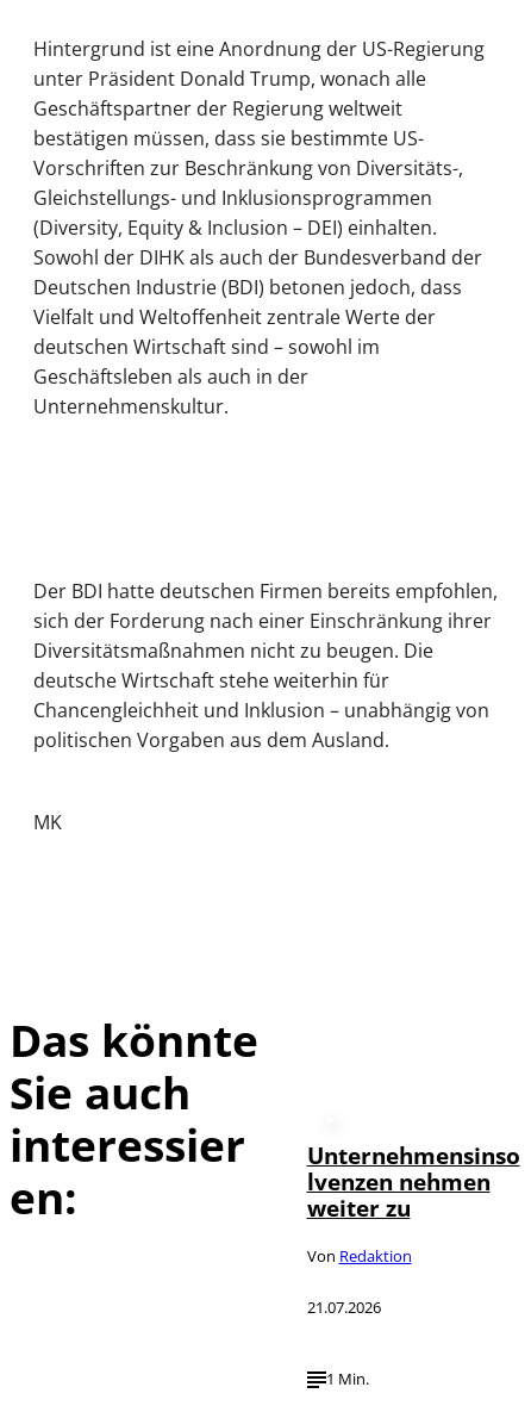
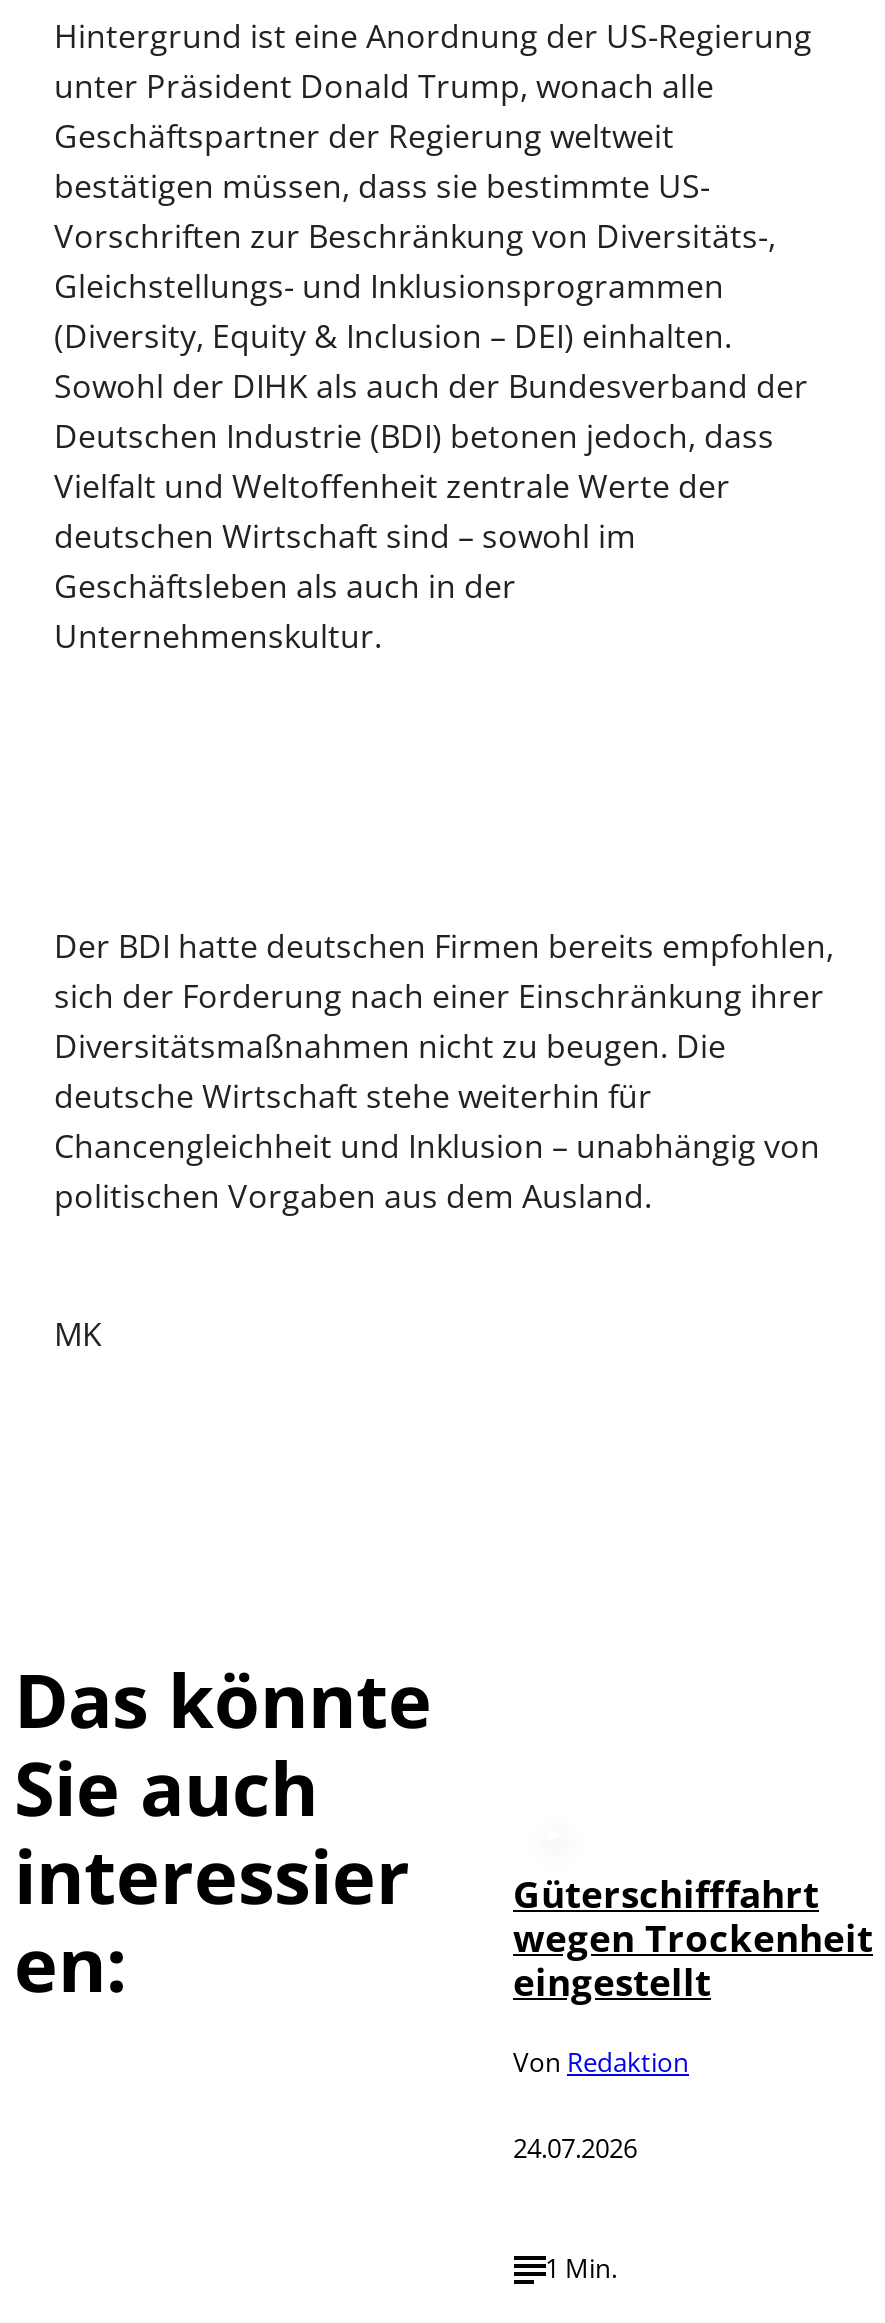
- Unternehmensinso
- lvenzen nehmen
- weiter zu
+ Güterschifffahrt
+ wegen Trockenheit
+ eingestellt

- 21.07.2026
+ 24.07.2026
